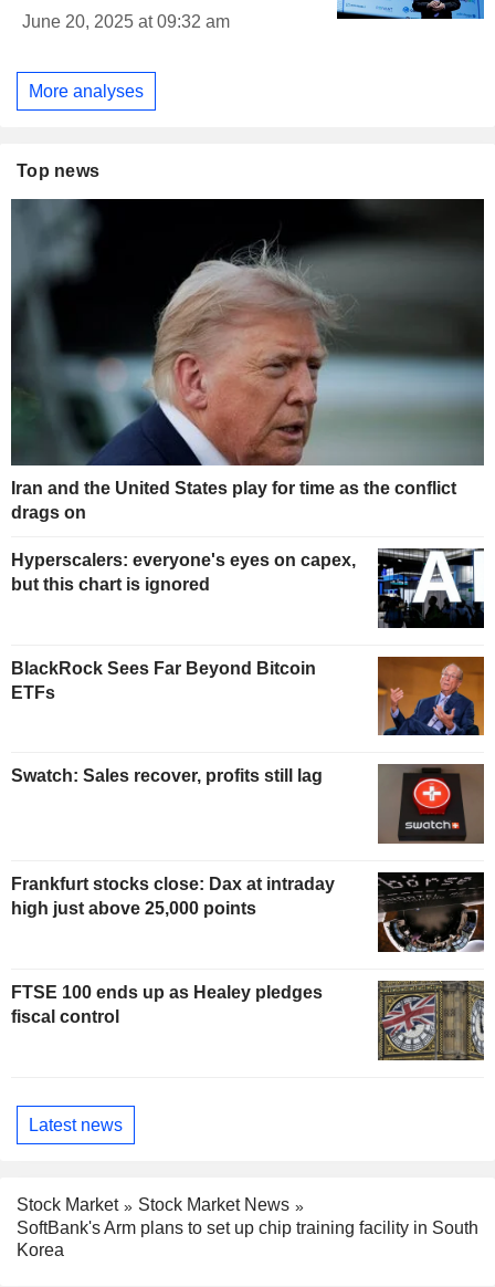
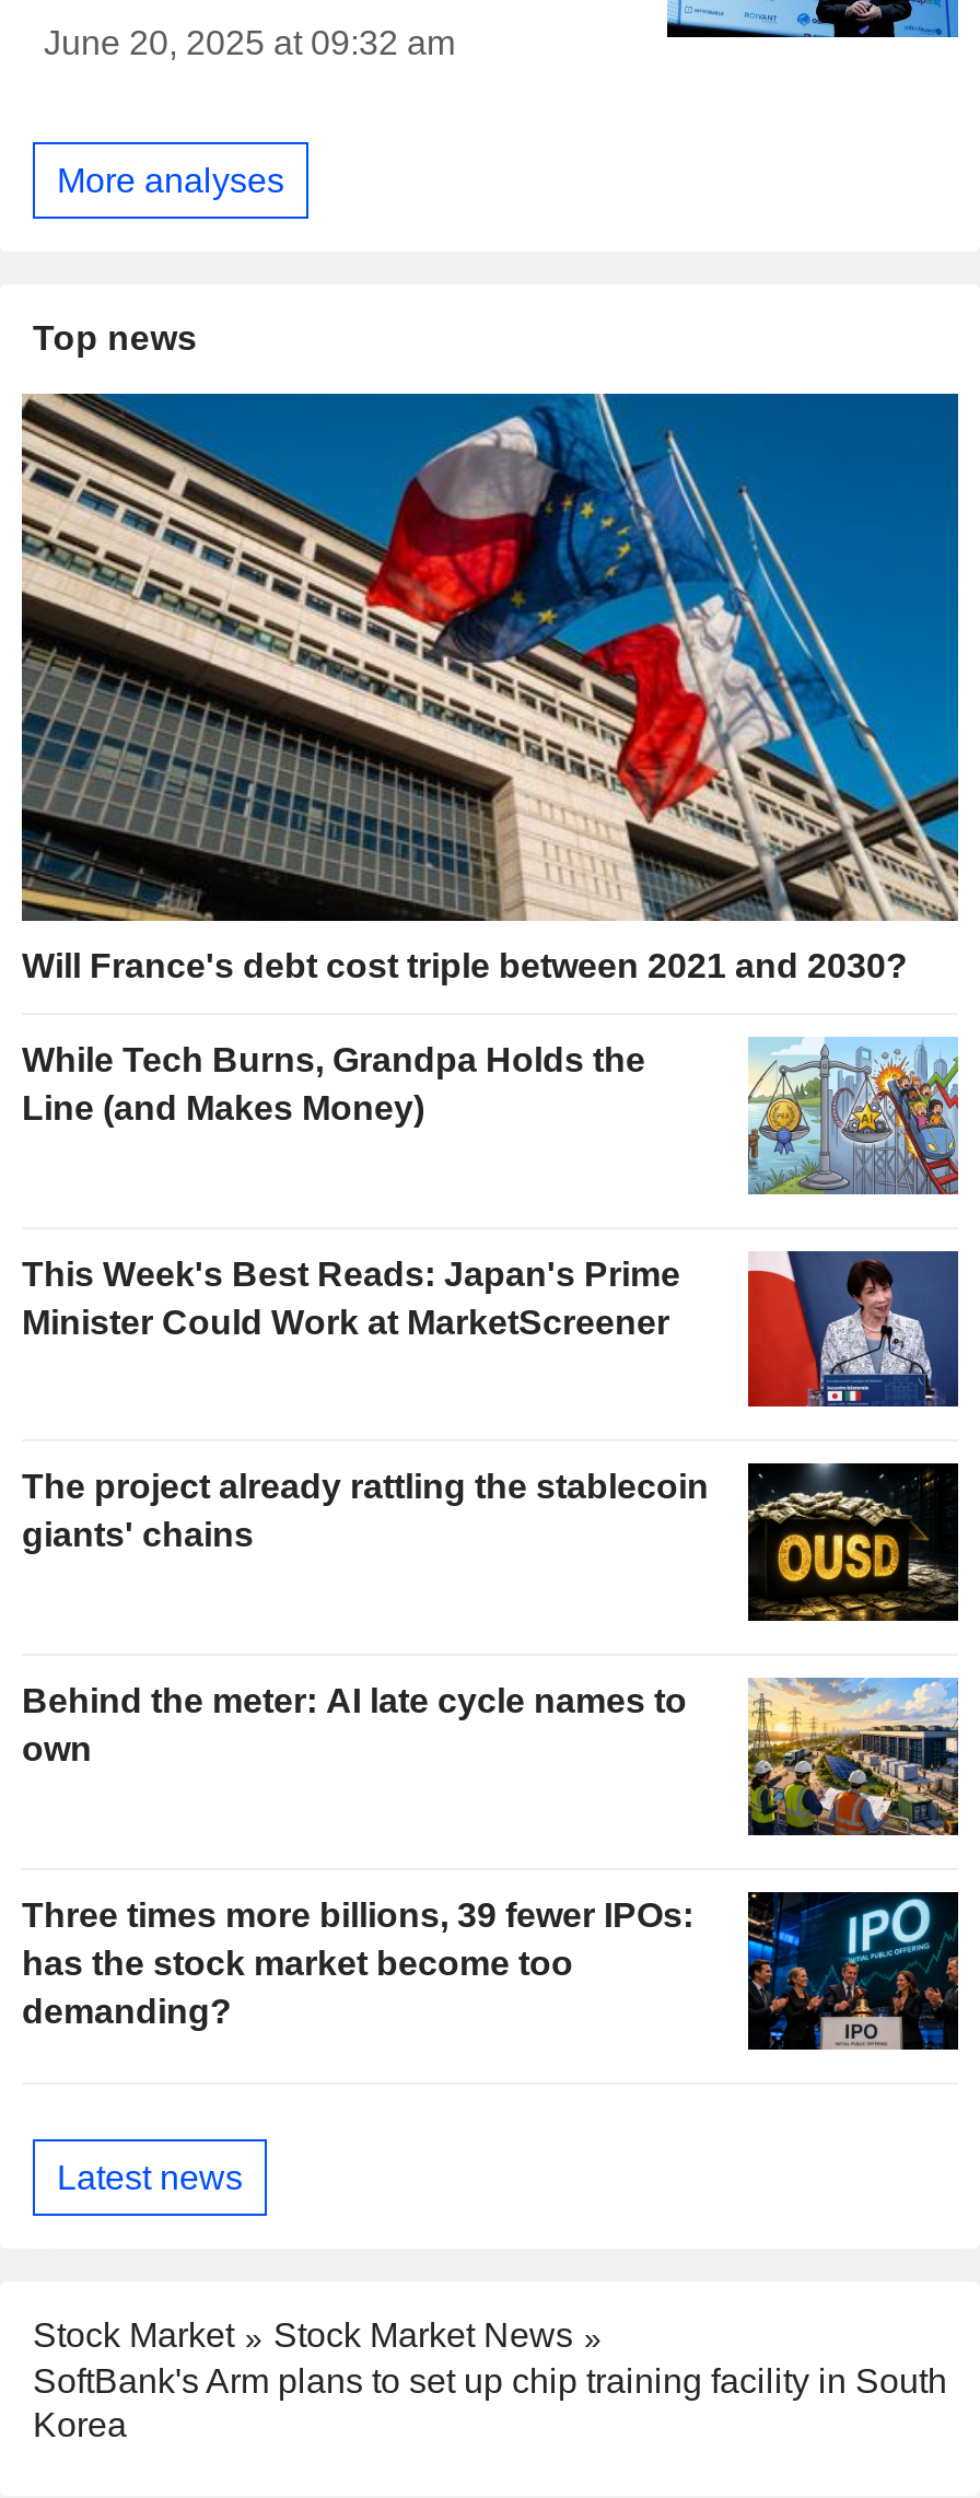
- [image]
- Iran and the United States play for time as the conflict
- drags on
+ [image]
+ Will France's debt cost triple between 2021 and 2030?

- Hyperscalers: everyone's eyes on capex,
- but this chart is ignored
+ While Tech Burns, Grandpa Holds the
+ Line (and Makes Money)

- [image]
+ [image]

- BlackRock Sees Far Beyond Bitcoin
- ETFs
+ This Week's Best Reads: Japan's Prime
+ Minister Could Work at MarketScreener

- [image]
+ [image]

- Swatch: Sales recover, profits still lag
+ The project already rattling the stablecoin
+ giants' chains

- [image]
+ [image]

- [image]
- Frankfurt stocks close: Dax at intraday
- high just above 25,000 points
+ [image]
+ Behind the meter: AI late cycle names to
+ own

- FTSE 100 ends up as Healey pledges
- fiscal control
+ Three times more billions, 39 fewer IPOs:
+ has the stock market become too
+ demanding?

- [image]
+ [image]
